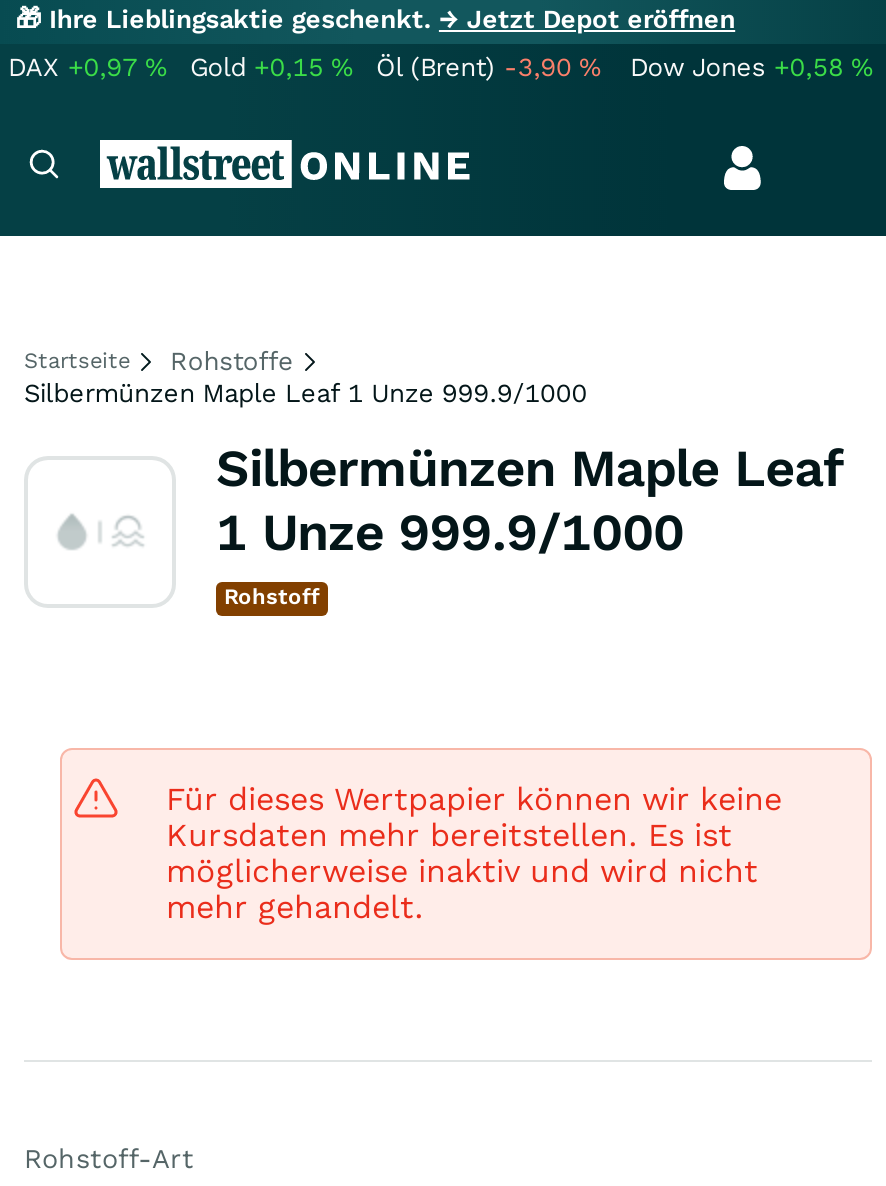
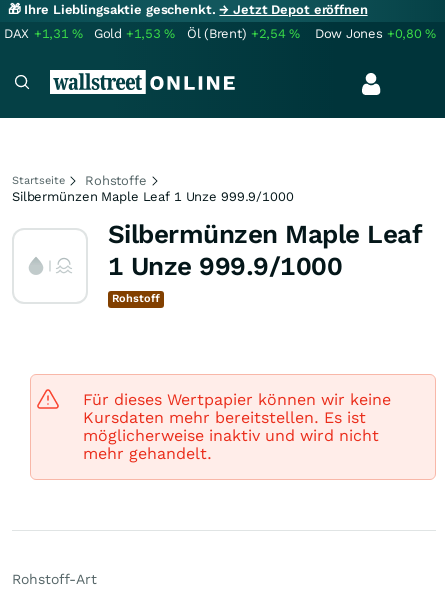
- DAX +0,97%
+ DAX +1,31%

- Gold +0,15%
+ Gold +1,53%

- Öl (Brent) -3,90%
+ Öl (Brent) +2,54%

- Dow Jones +0,58%
+ Dow Jones +0,80%
